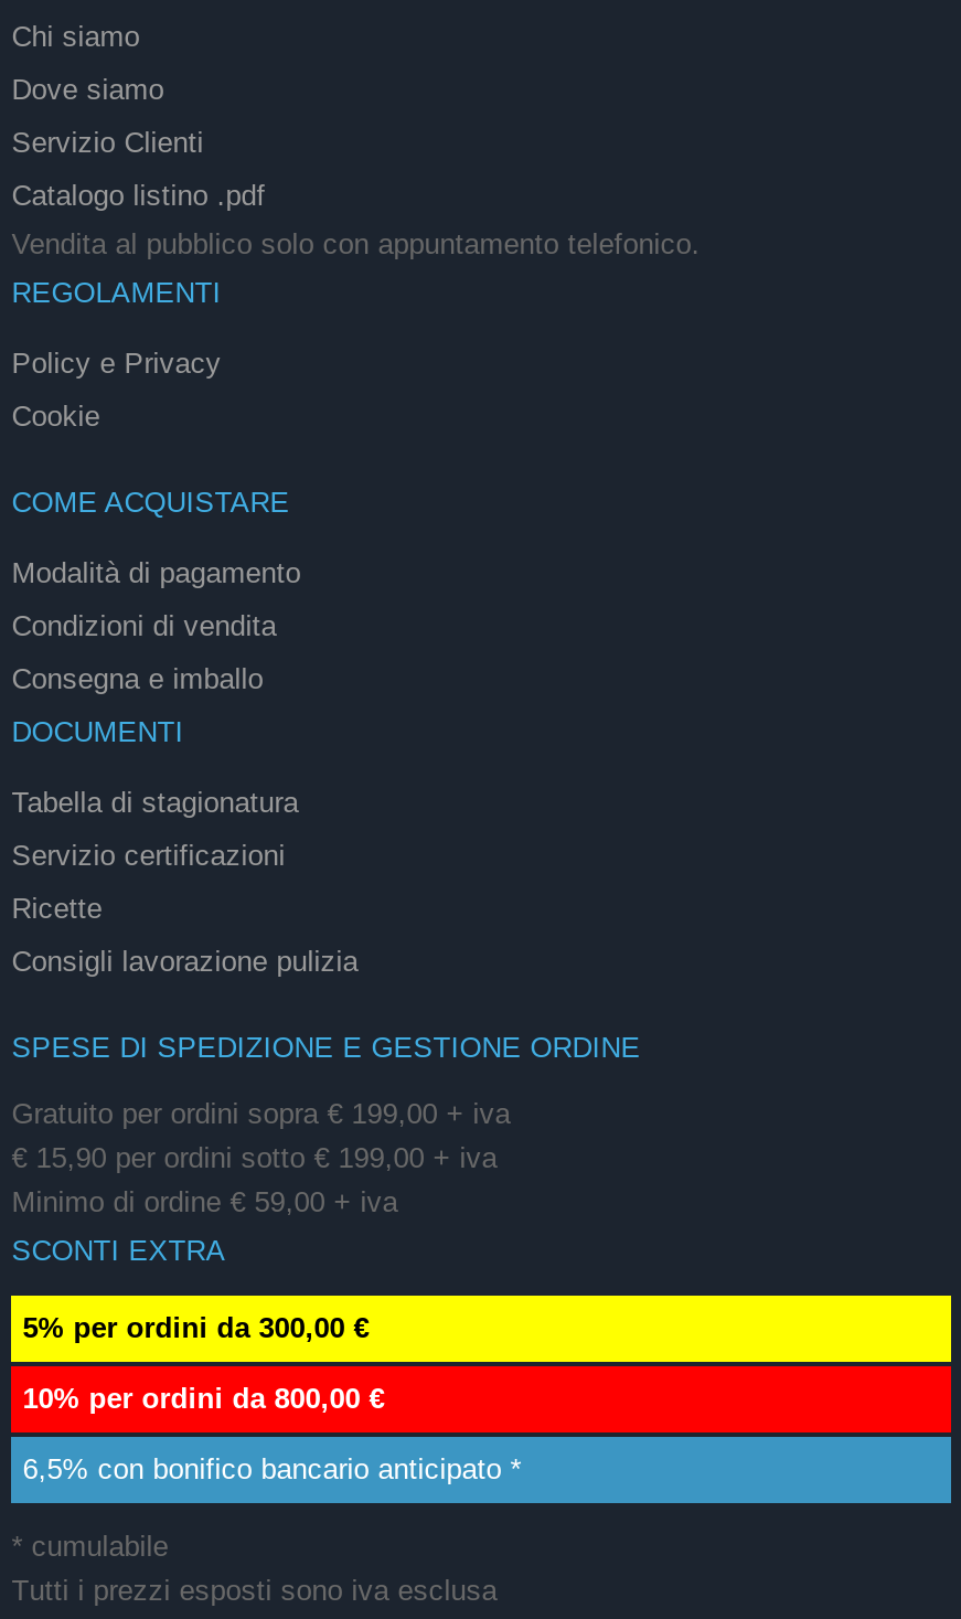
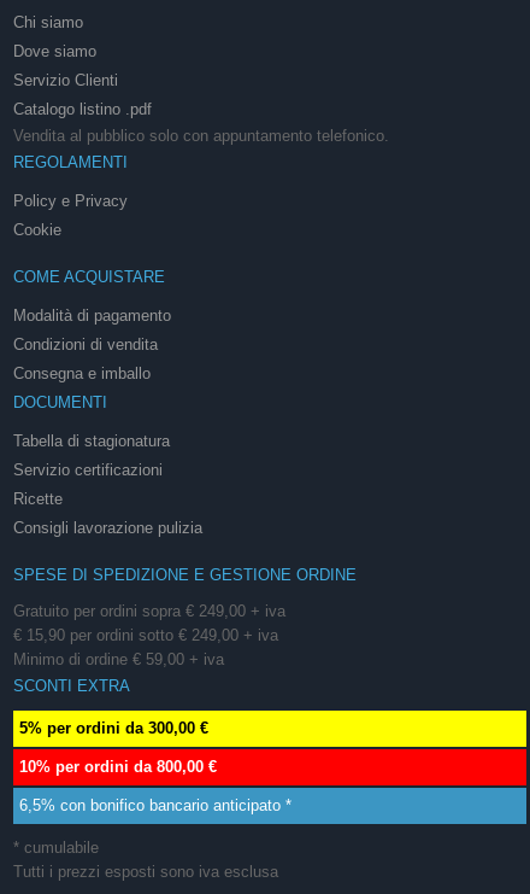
- Gratuito per ordini sopra € 199,00 + iva
+ Gratuito per ordini sopra € 249,00 + iva

- € 15,90 per ordini sotto € 199,00 + iva
+ € 15,90 per ordini sotto € 249,00 + iva
